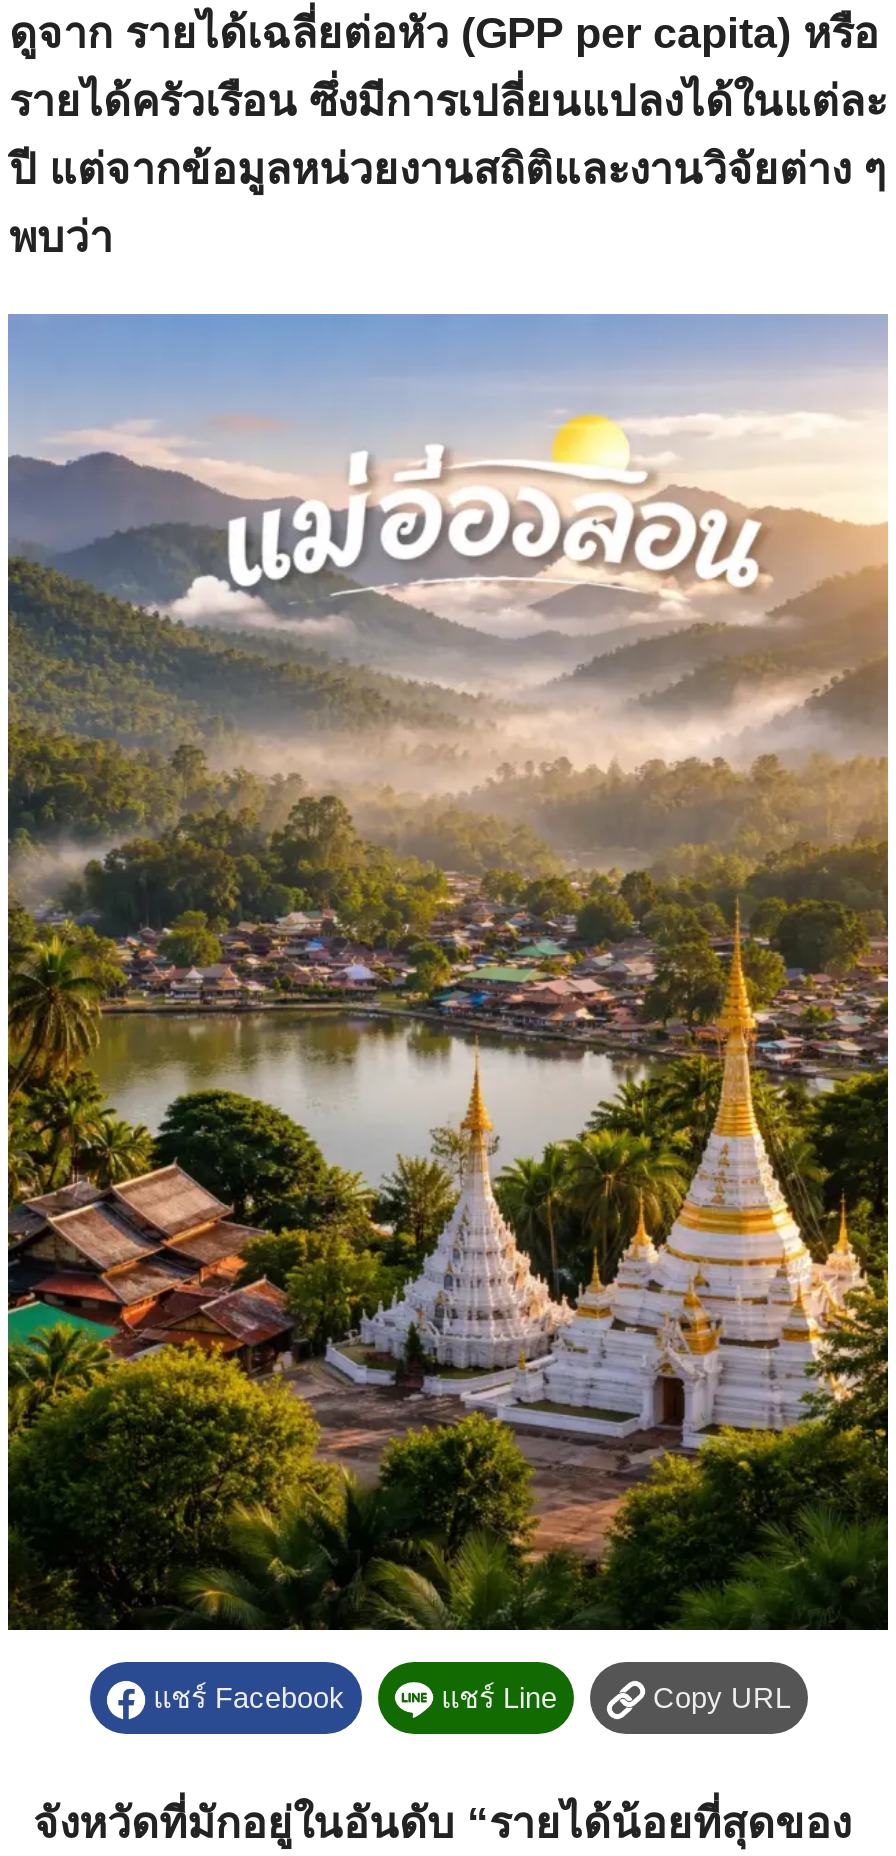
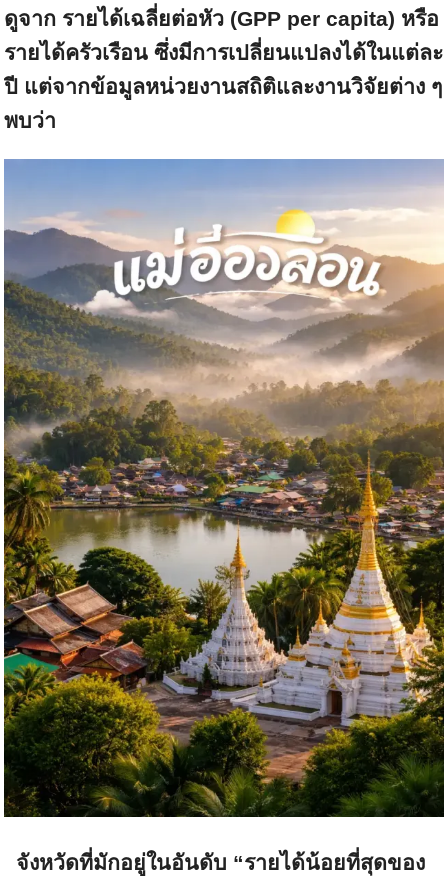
- แชร์ Facebook
- แชร์ Line
- Copy URL
